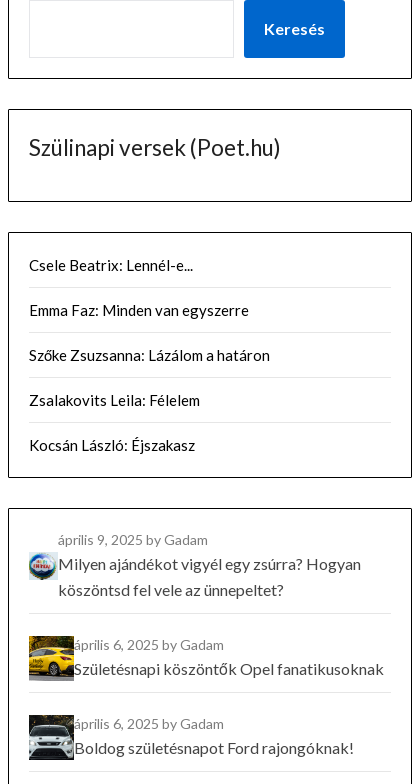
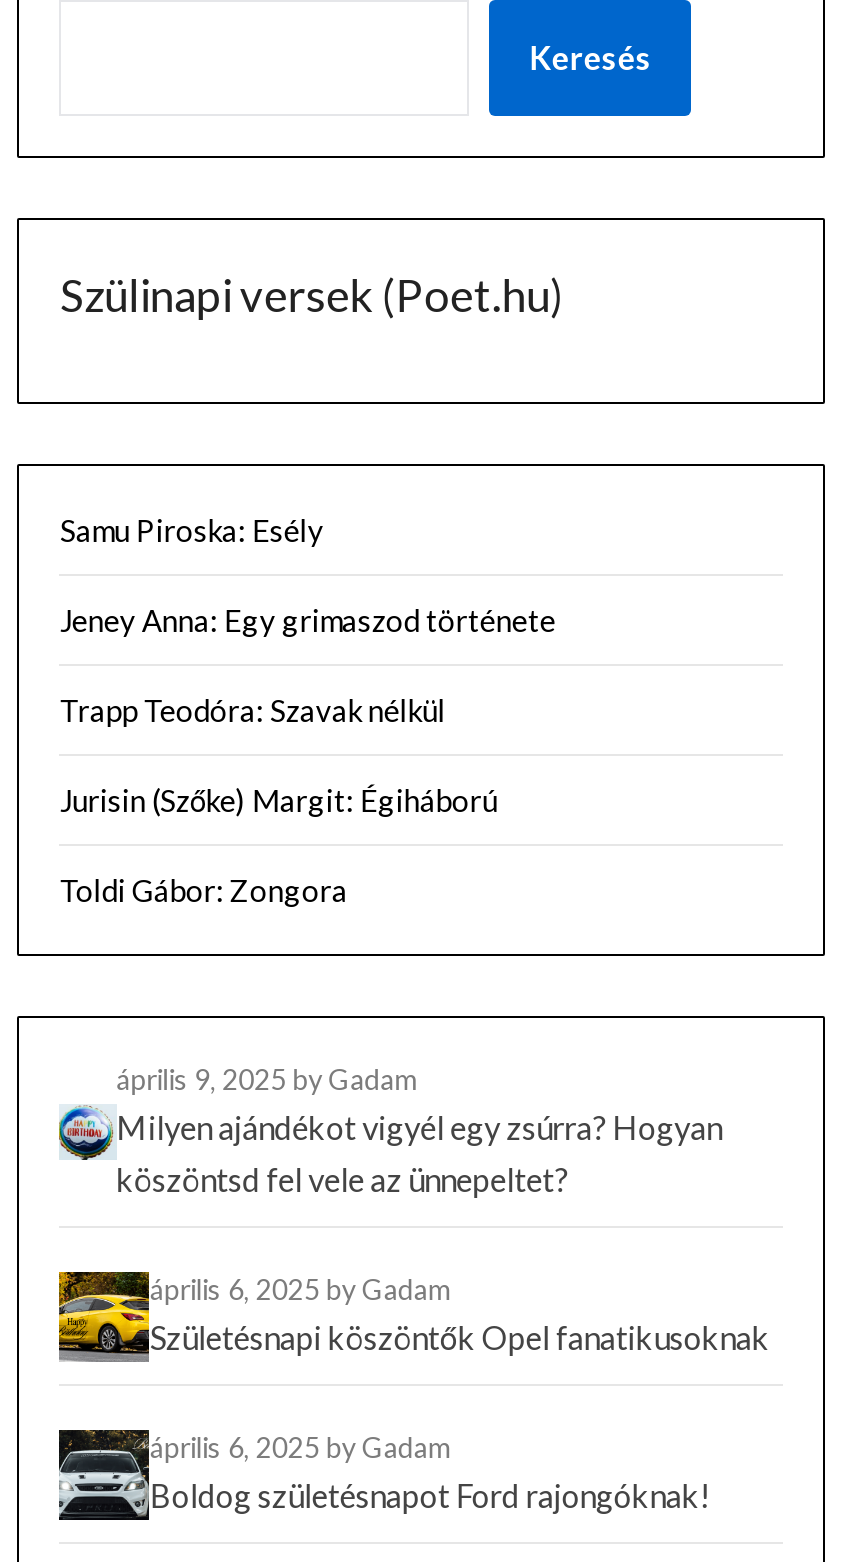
- Csele Beatrix: Lennél-e...
+ Samu Piroska: Esély

- Emma Faz: Minden van egyszerre
+ Jeney Anna: Egy grimaszod története

- Szőke Zsuzsanna: Lázálom a határon
+ Trapp Teodóra: Szavak nélkül

- Zsalakovits Leila: Félelem
+ Jurisin (Szőke) Margit: Égiháború

- Kocsán László: Éjszakasz
+ Toldi Gábor: Zongora
